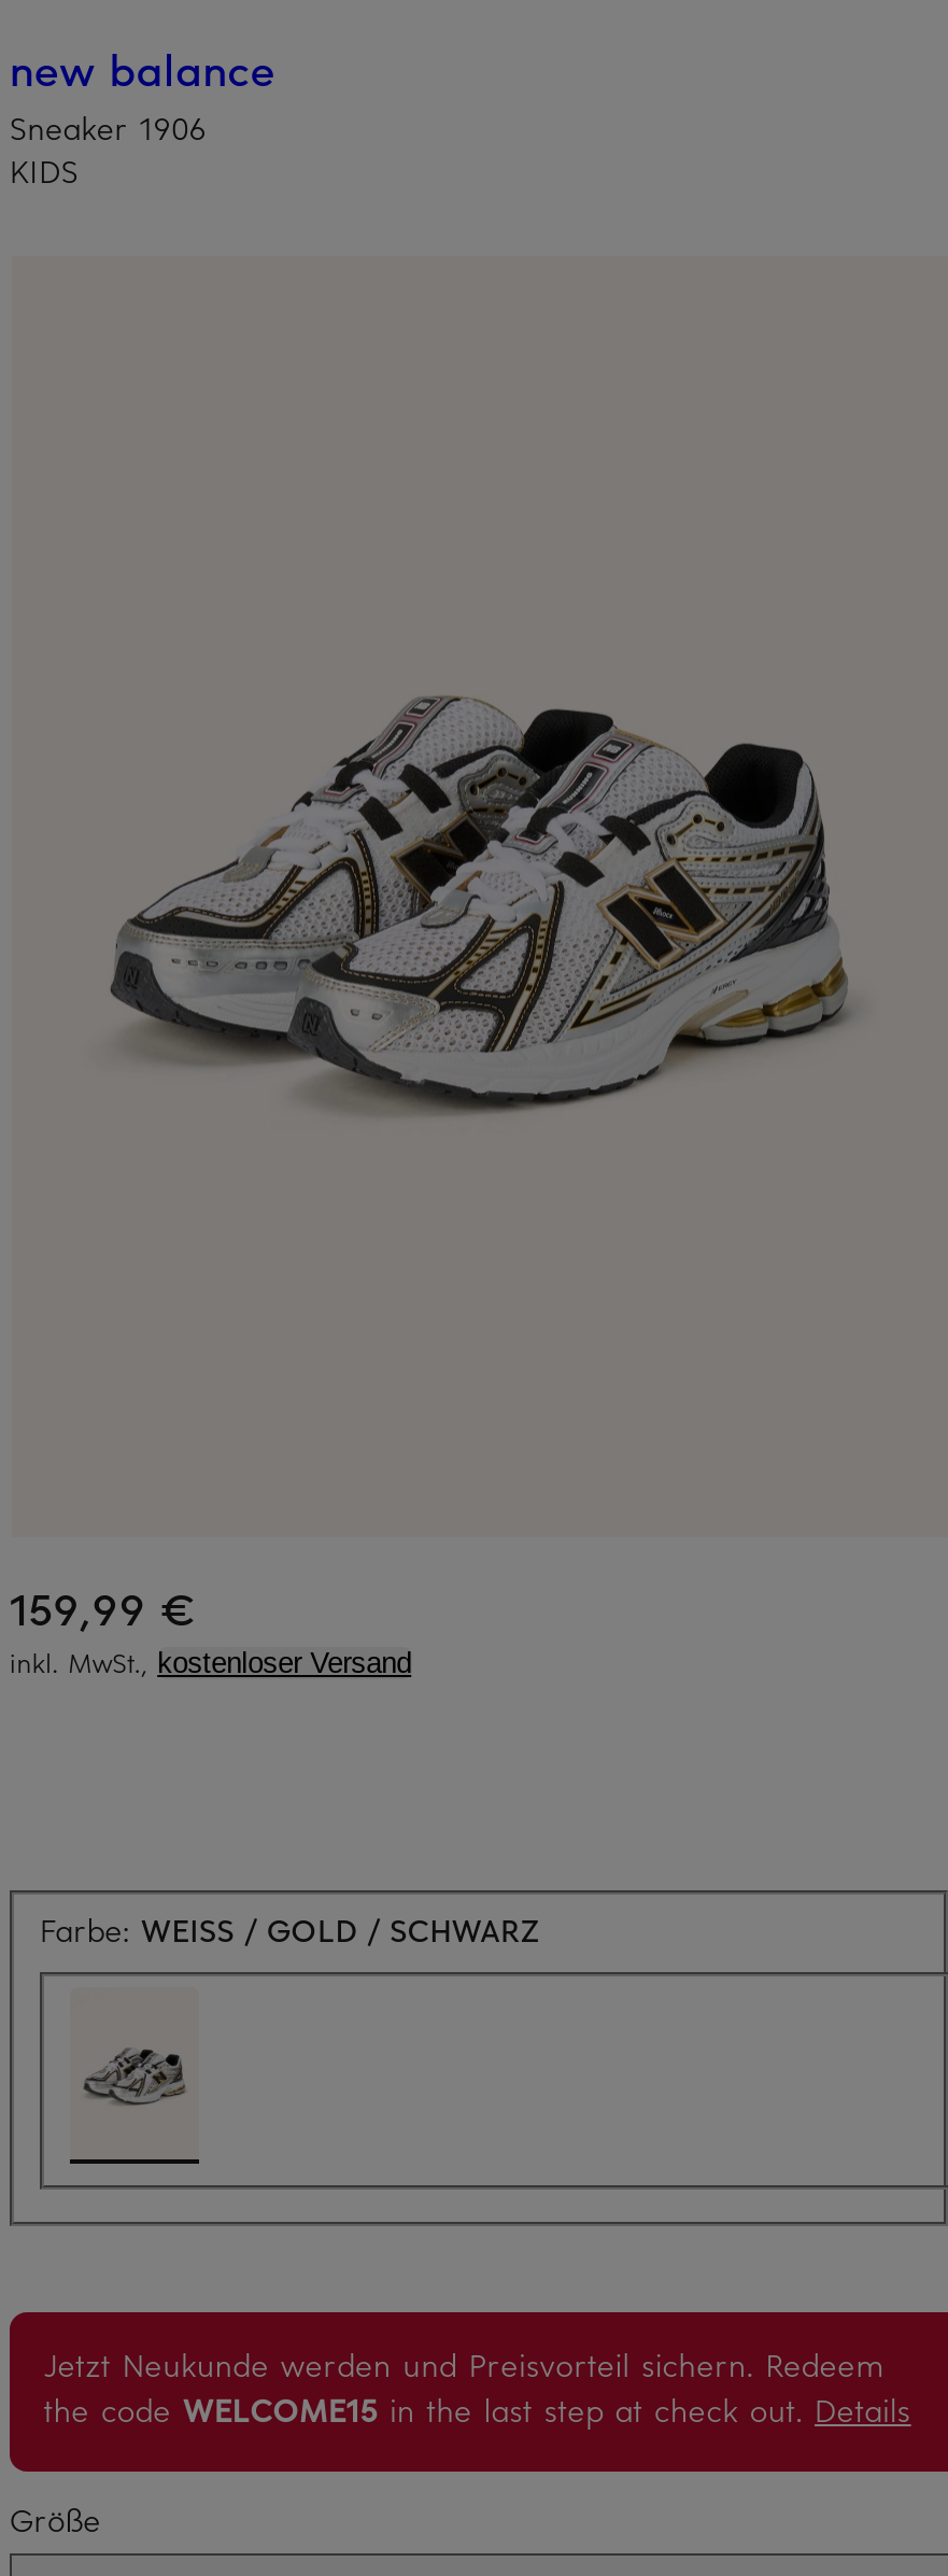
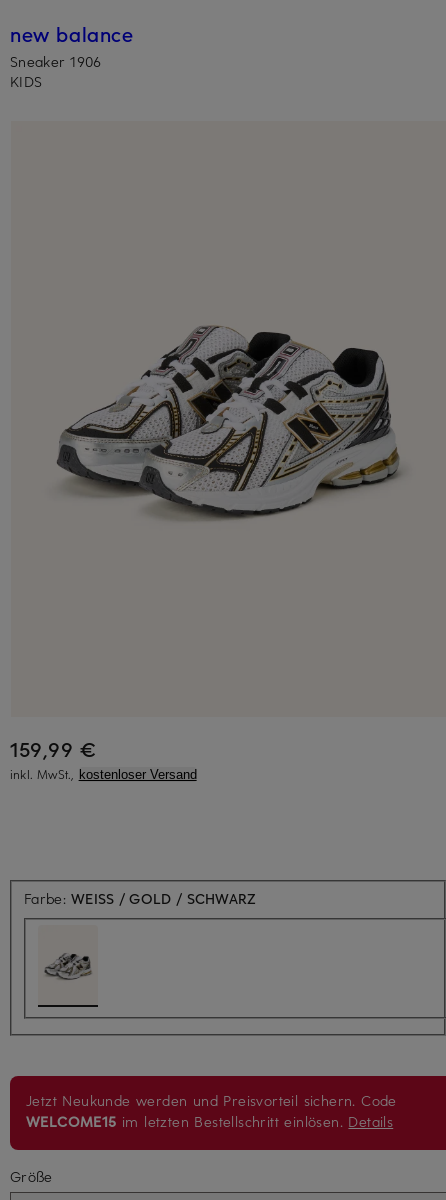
- Jetzt Neukunde werden und Preisvorteil sichern. Redeem
- the code WELCOME15 in the last step at check out. Details
+ Jetzt Neukunde werden und Preisvorteil sichern. Code
+ WELCOME15 im letzten Bestellschritt einlösen. Details
